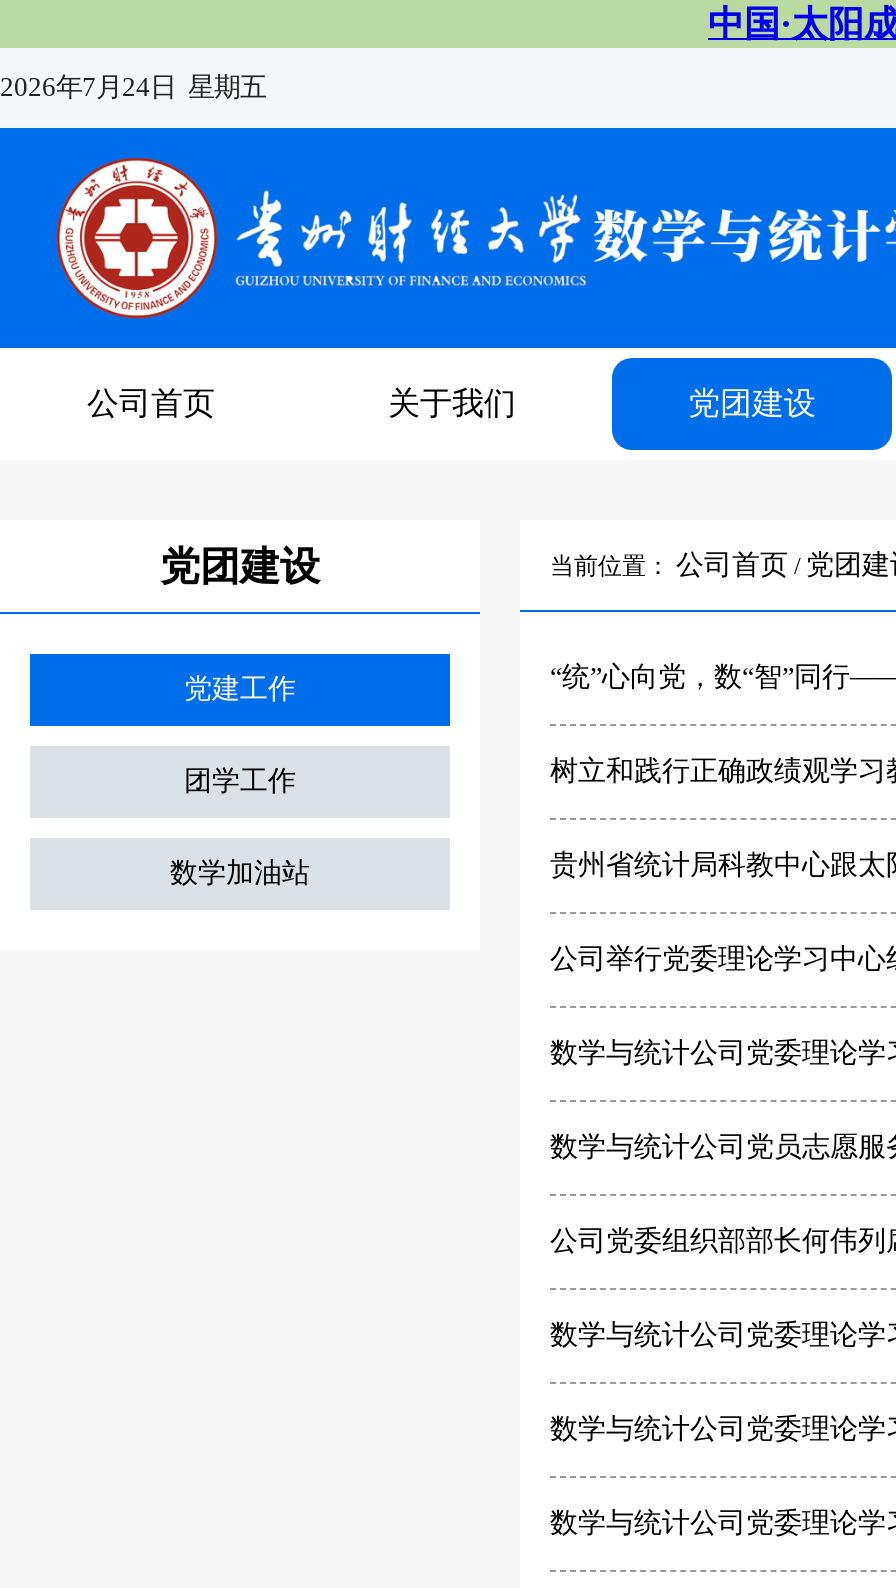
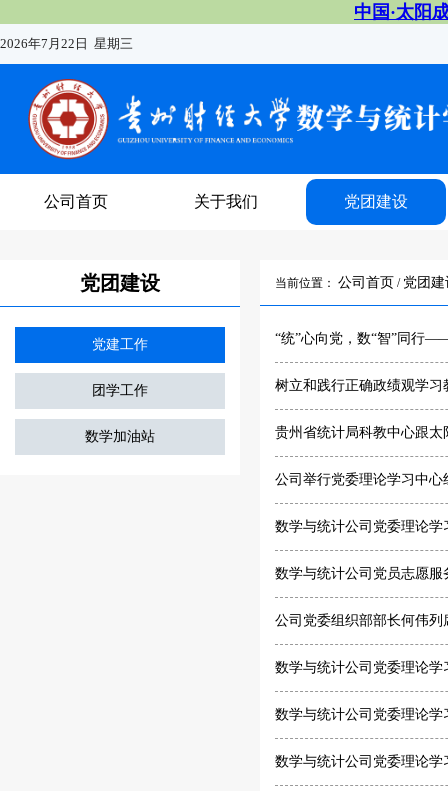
- 2026年7月24日 星期五
+ 2026年7月22日 星期三
